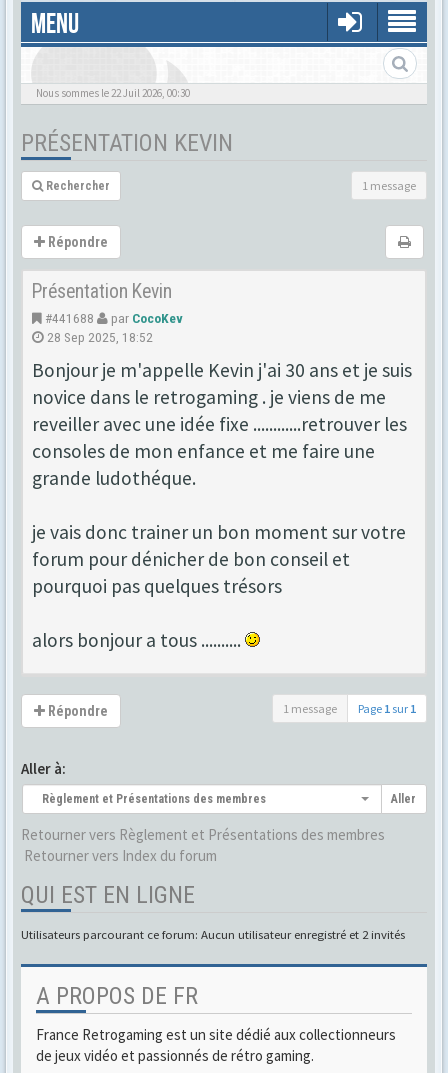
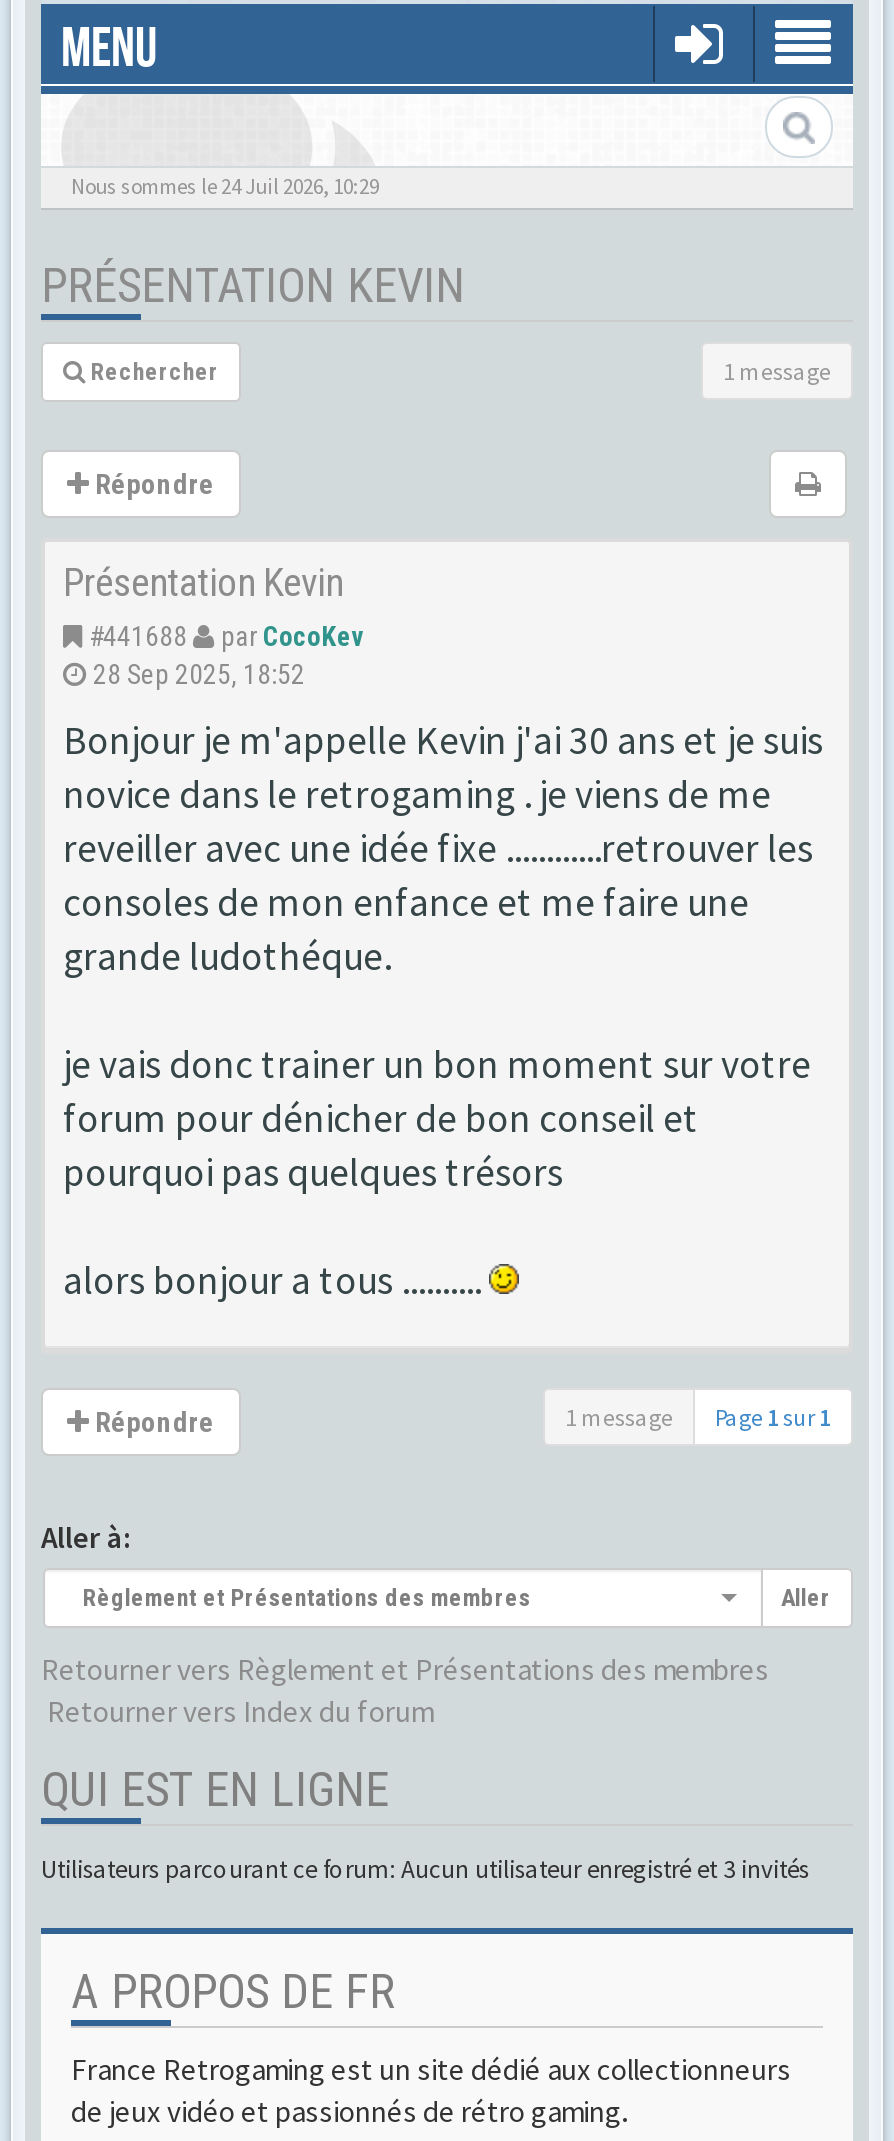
- Nous sommes le 22 Juil 2026, 00:30
+ Nous sommes le 24 Juil 2026, 10:29

- Utilisateurs parcourant ce forum: Aucun utilisateur enregistré et 2 invités
+ Utilisateurs parcourant ce forum: Aucun utilisateur enregistré et 3 invités
